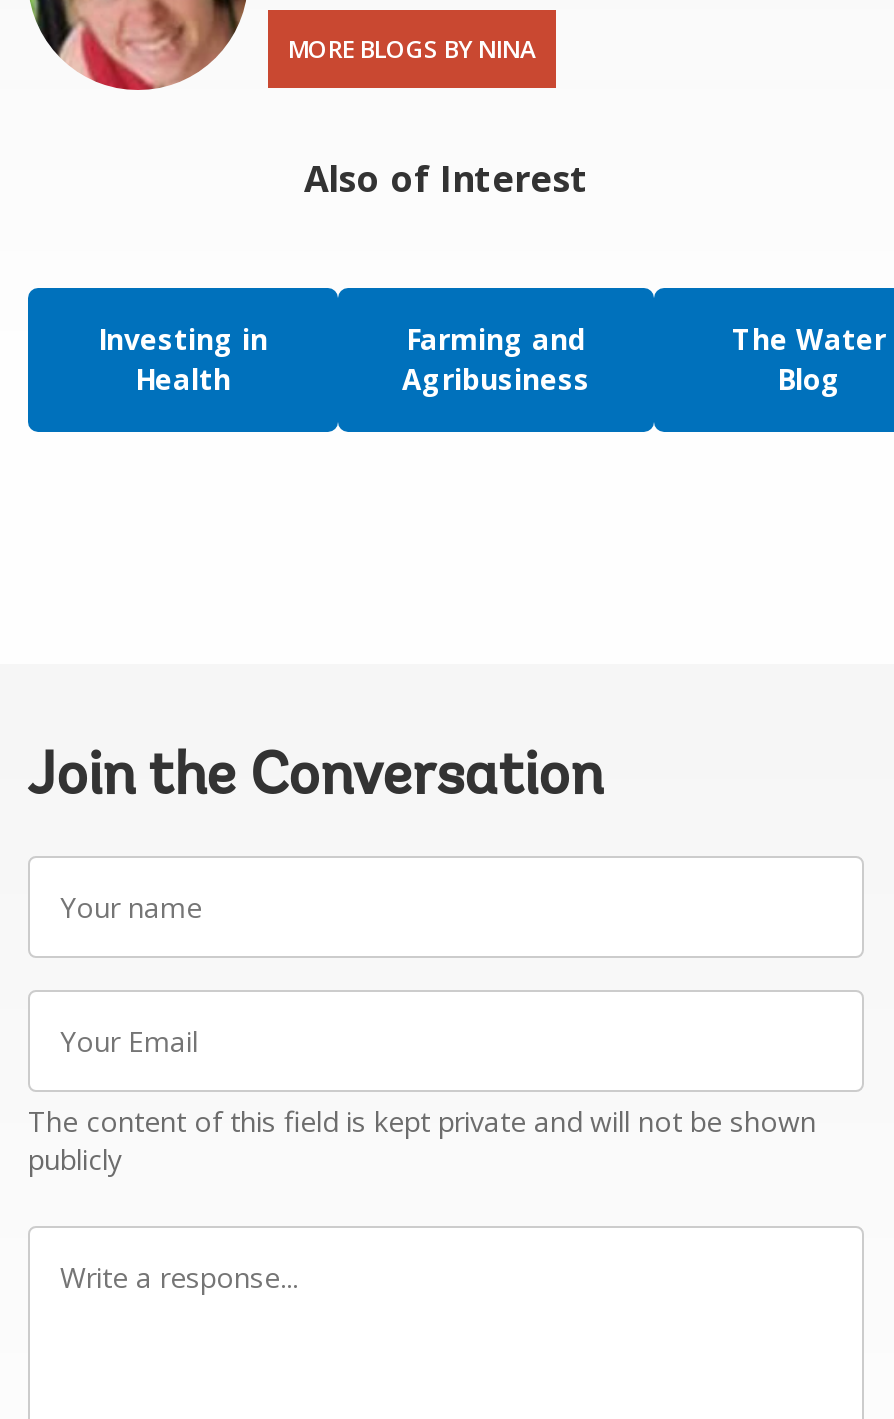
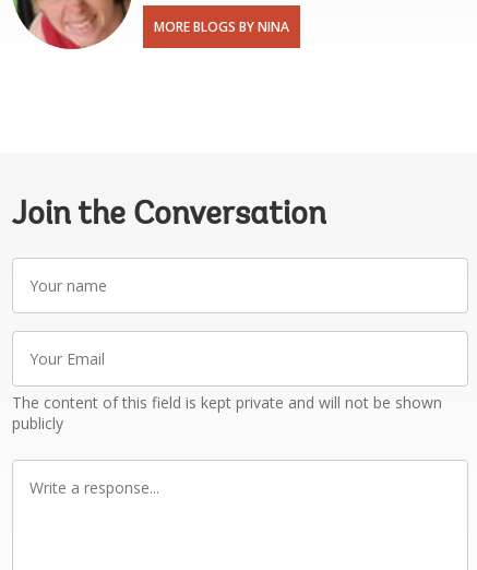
- [image]
- Also of Interest
- Investing in
- Health

- Farming and
- Agribusiness

- The Water
- Blog
